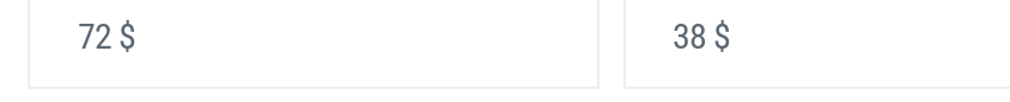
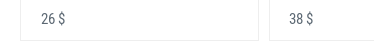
- 72 $
+ 26 $
